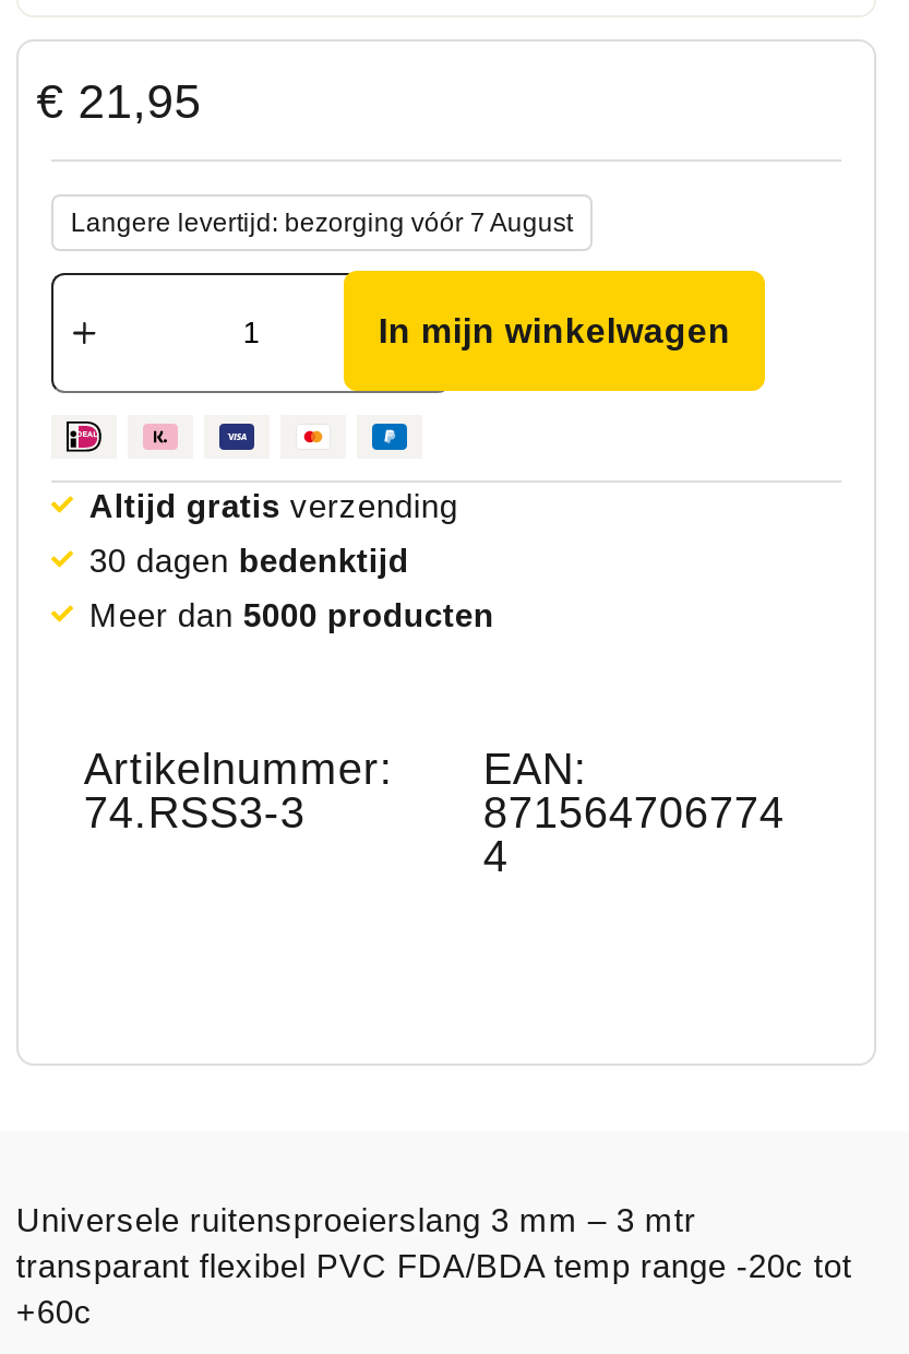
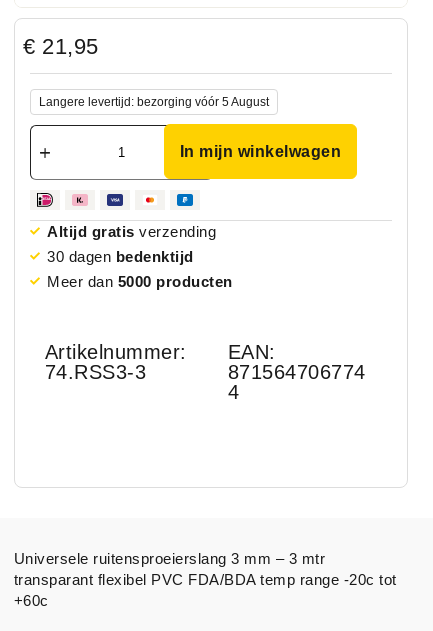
- Langere levertijd: bezorging vóór 7 August
+ Langere levertijd: bezorging vóór 5 August
